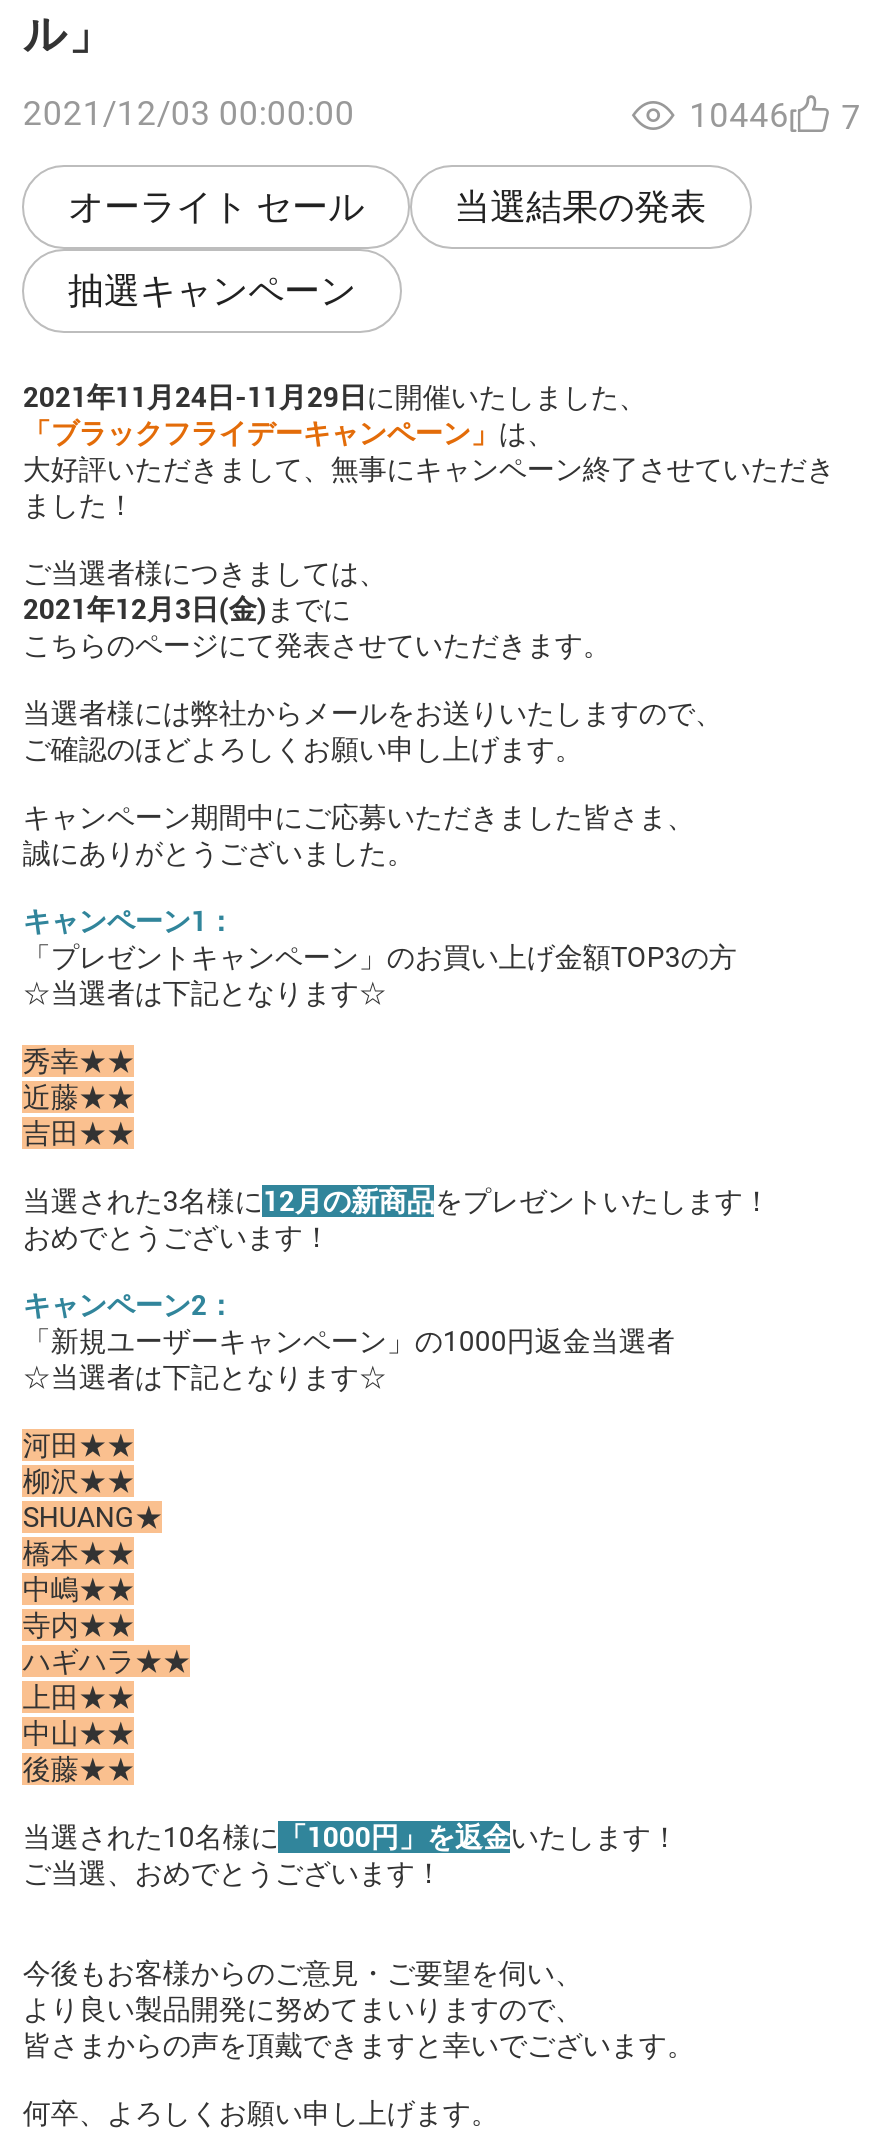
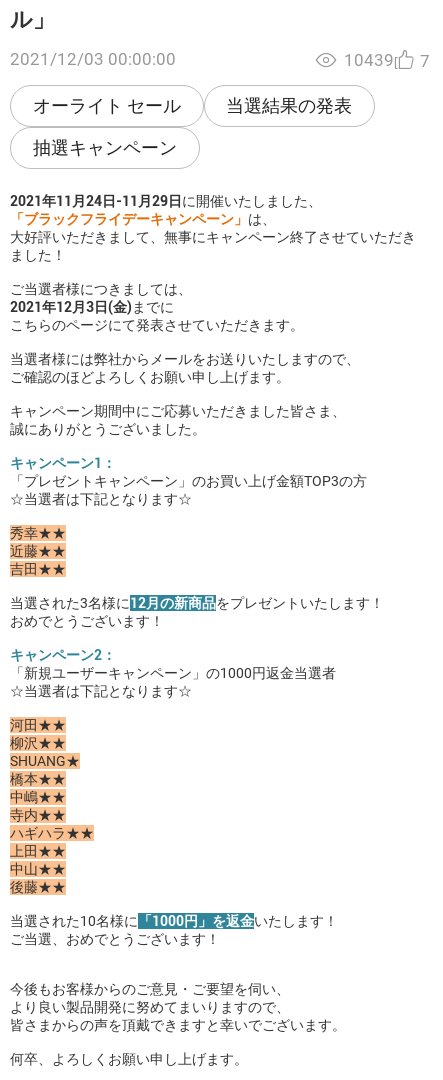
- 10446 7
+ 10439 7
